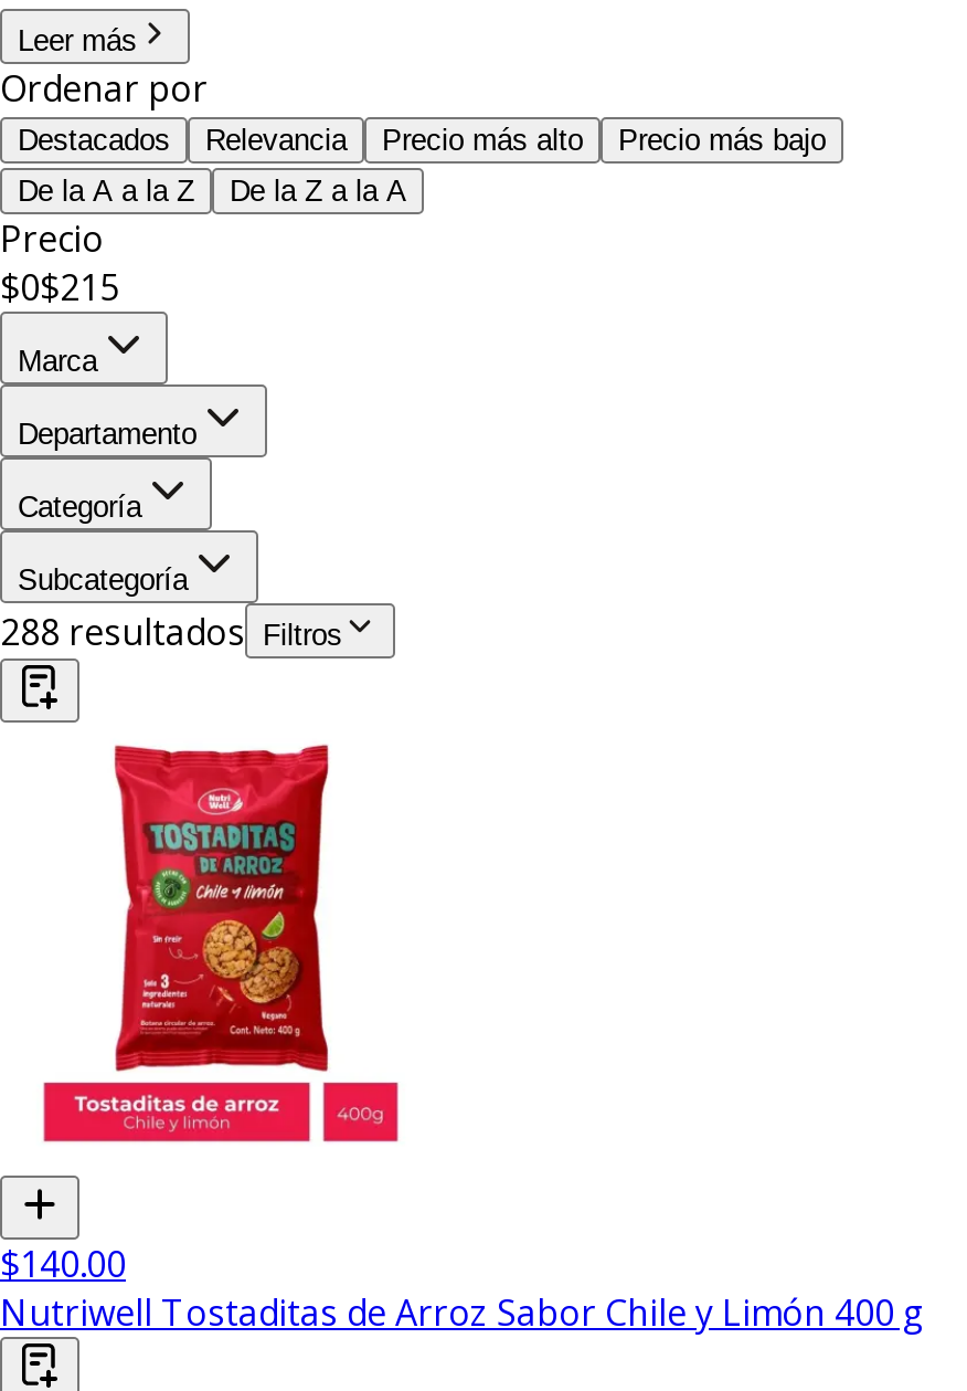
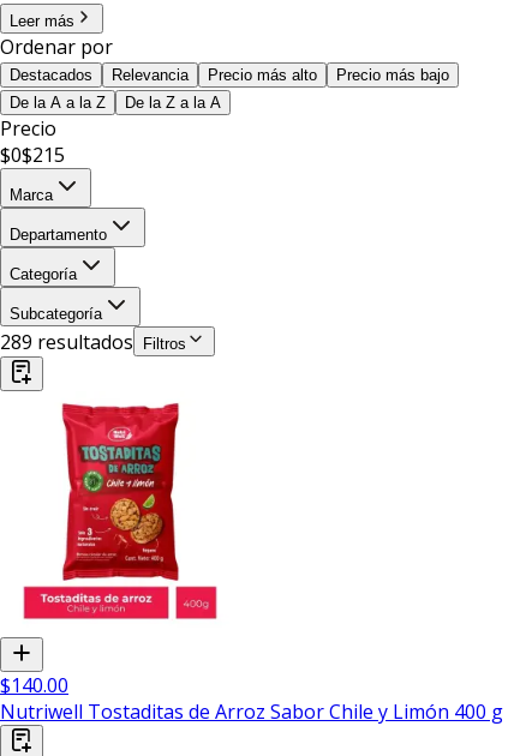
- 288 resultados Filtros
+ 289 resultados Filtros
